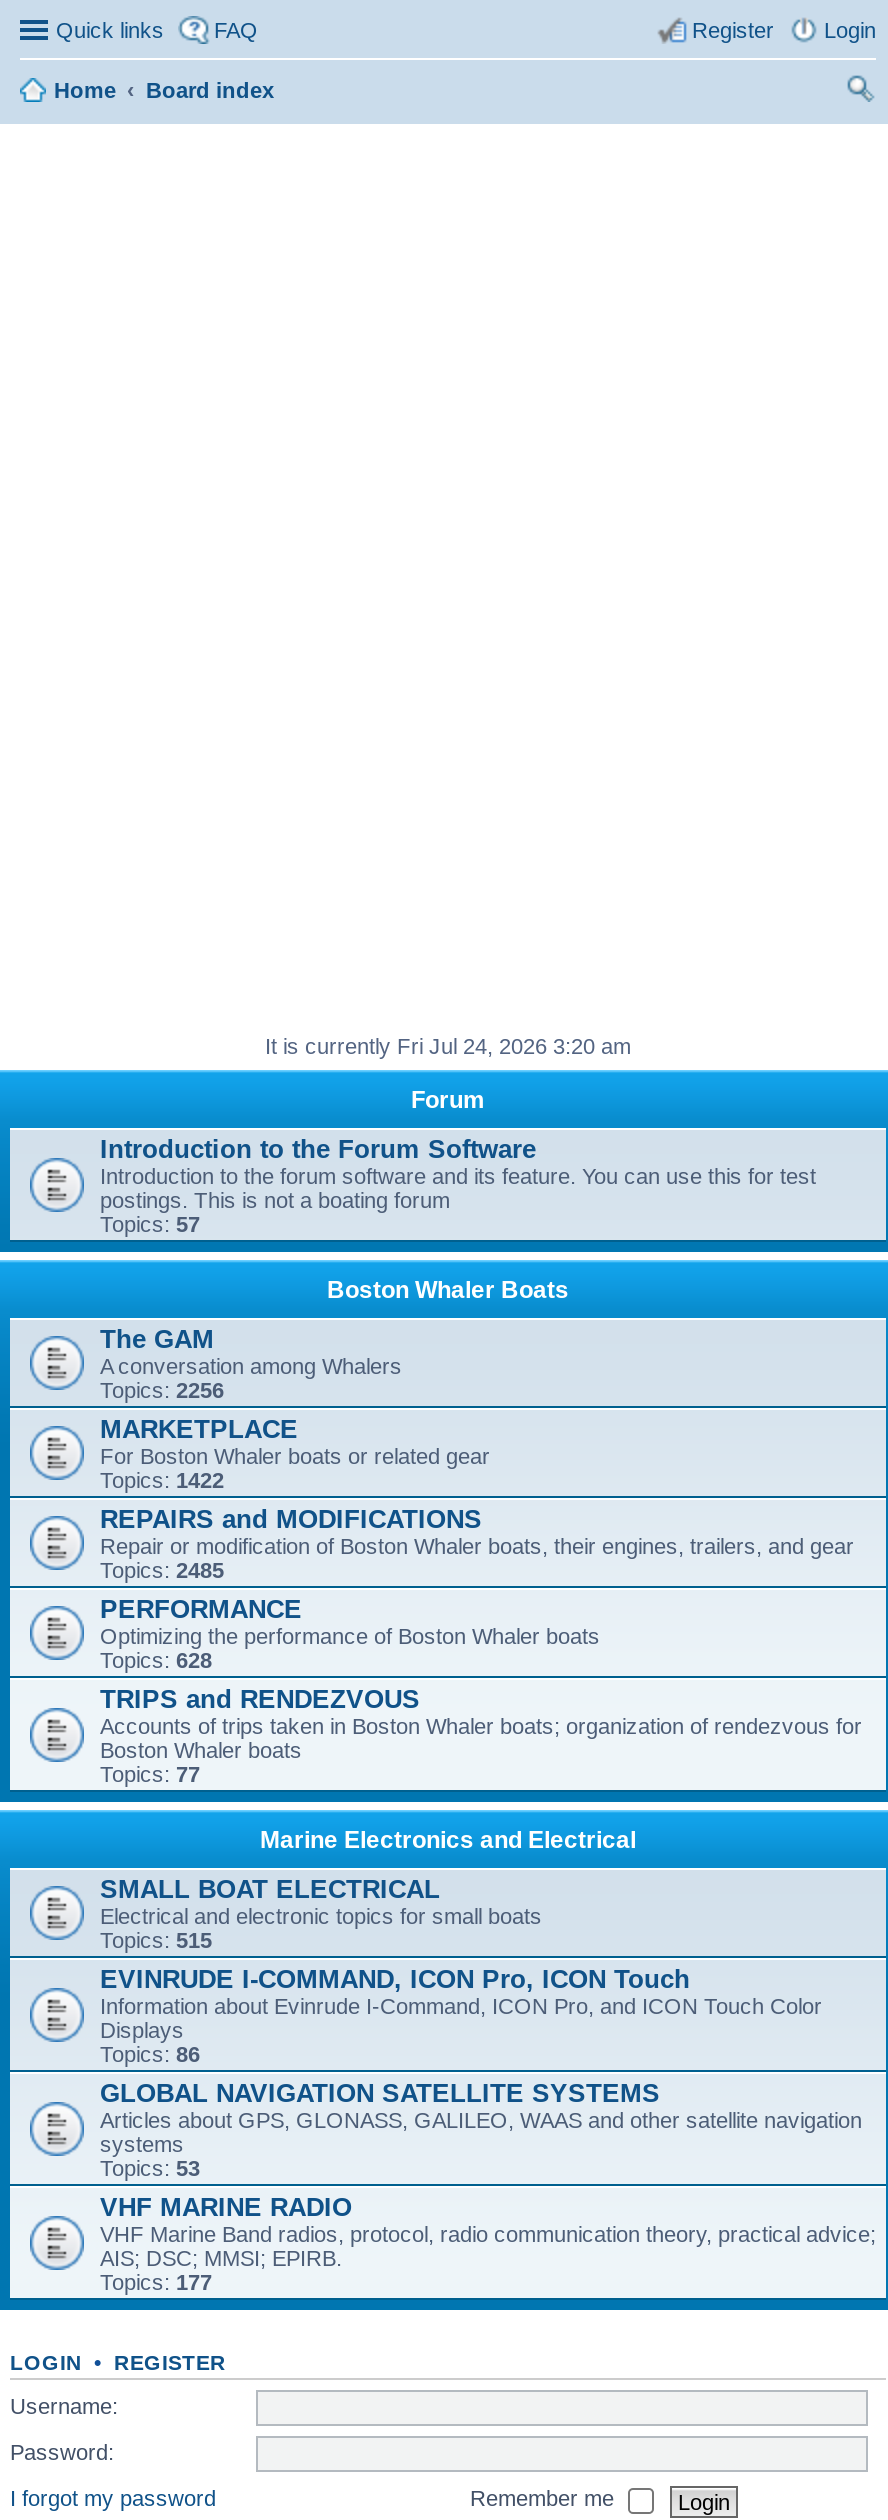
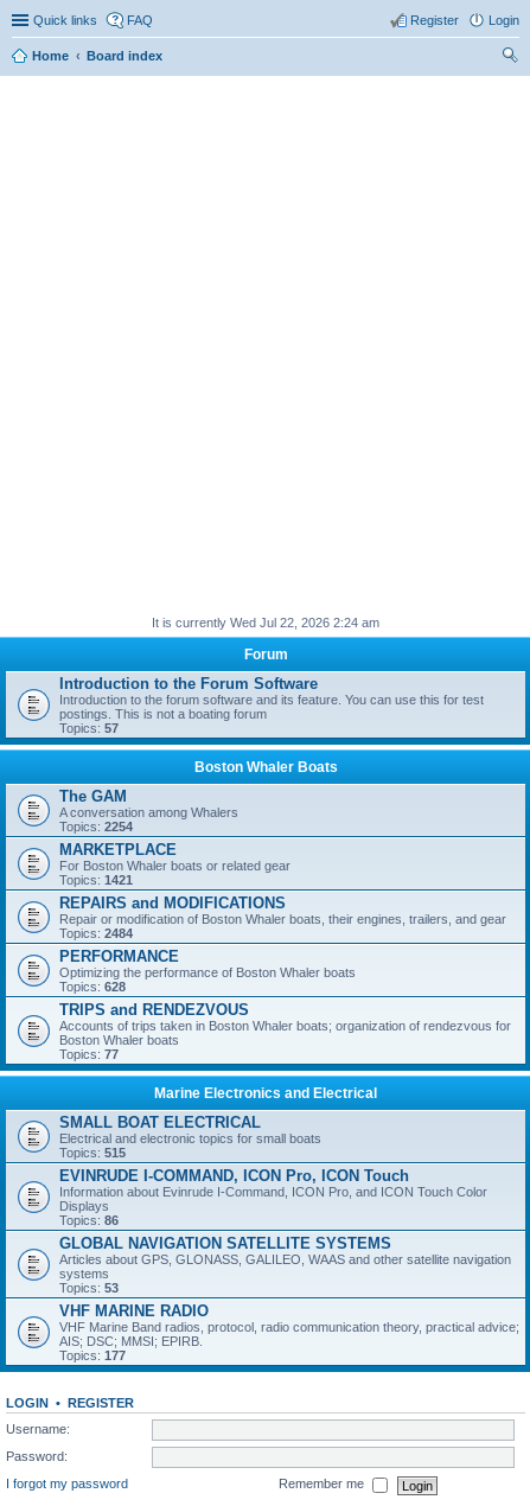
- It is currently Fri Jul 24, 2026 3:20 am
+ It is currently Wed Jul 22, 2026 2:24 am

- Topics: 2256
+ Topics: 2254

- Topics: 1422
+ Topics: 1421

- Topics: 2485
+ Topics: 2484
